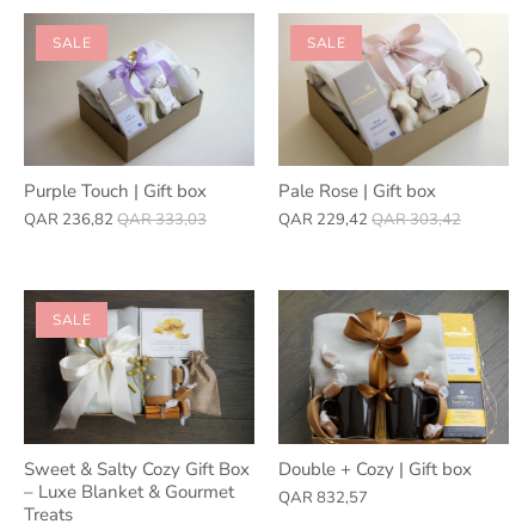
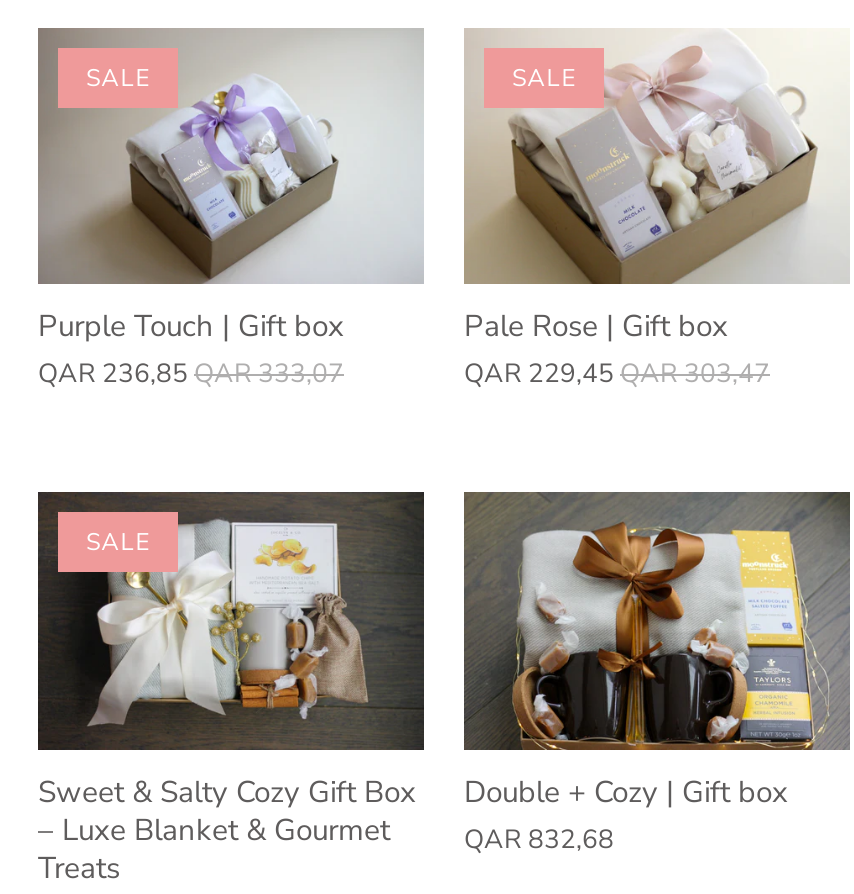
- QAR 236,82 QAR 333,03
+ QAR 236,85 QAR 333,07

- QAR 229,42 QAR 303,42
+ QAR 229,45 QAR 303,47

- QAR 832,57
+ QAR 832,68
